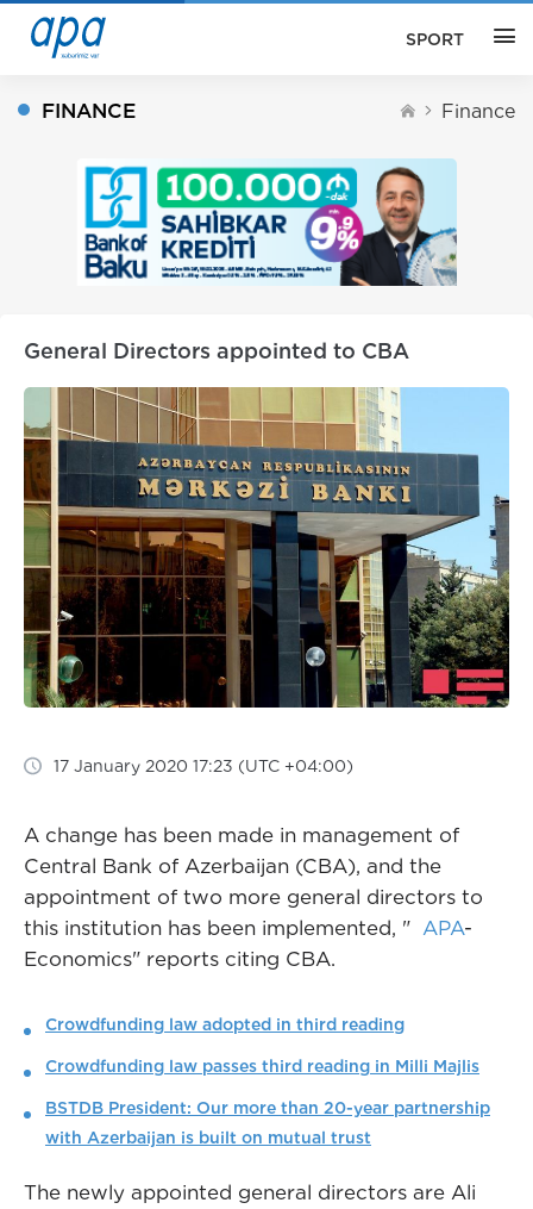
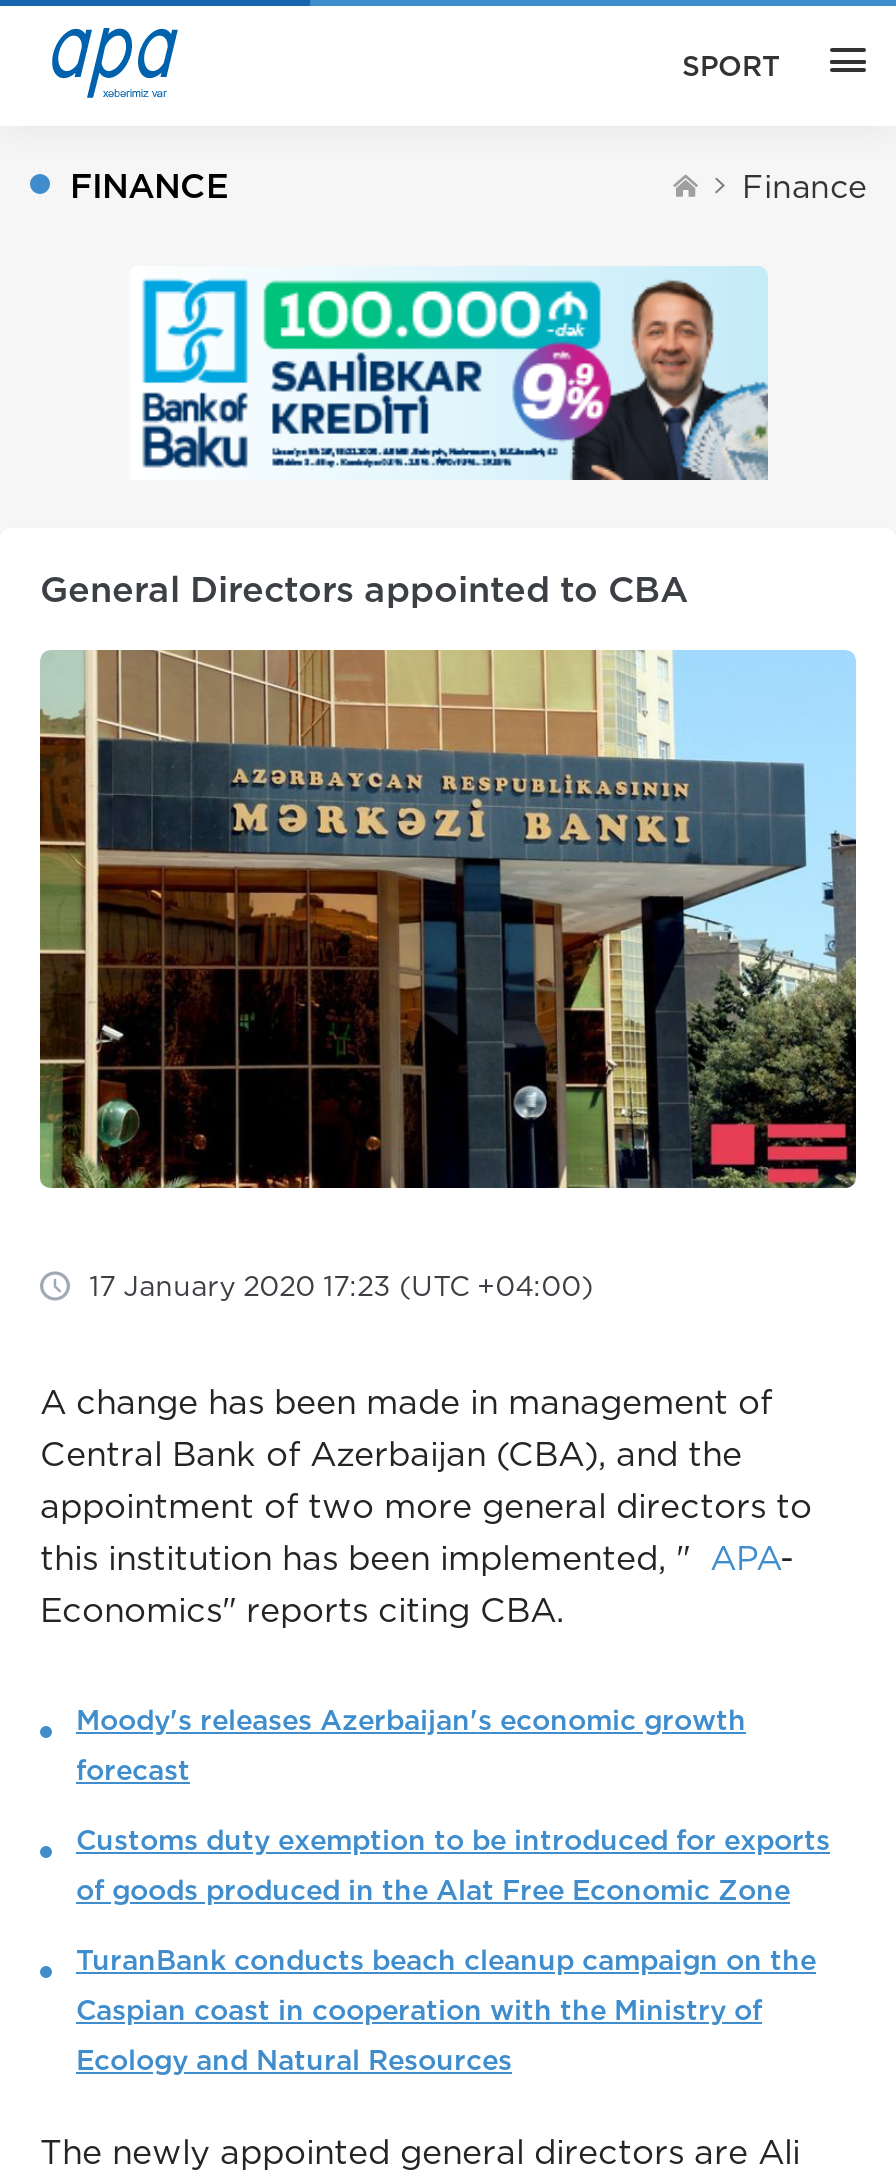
- Crowdfunding law adopted in third reading
- Crowdfunding law passes third reading in Milli Majlis
- BSTDB President: Our more than 20-year partnership
- with Azerbaijan is built on mutual trust
+ Moody's releases Azerbaijan's economic growth
+ forecast
+ Customs duty exemption to be introduced for exports
+ of goods produced in the Alat Free Economic Zone
+ TuranBank conducts beach cleanup campaign on the
+ Caspian coast in cooperation with the Ministry of
+ Ecology and Natural Resources
